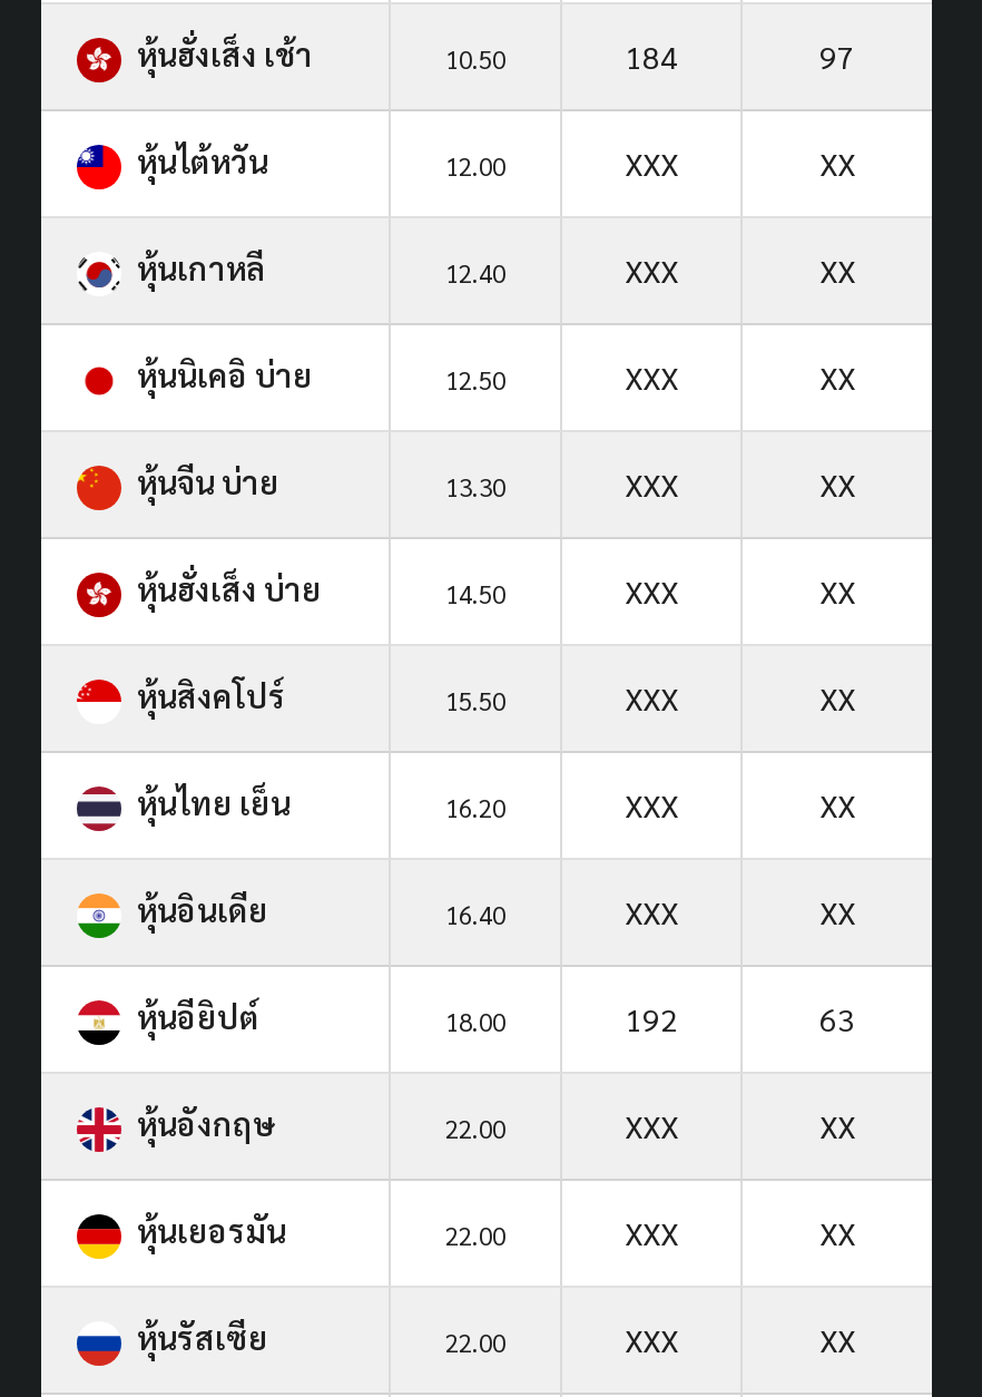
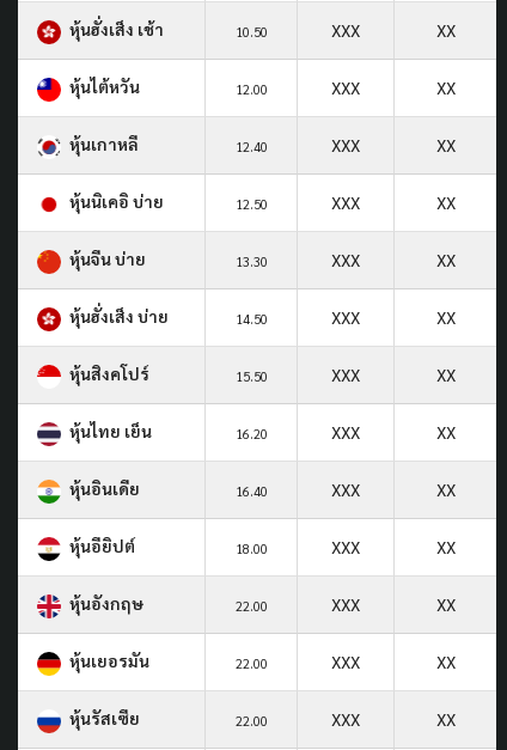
- 184
- 97
+ XXX
+ XX

- 192
- 63
+ XXX
+ XX
